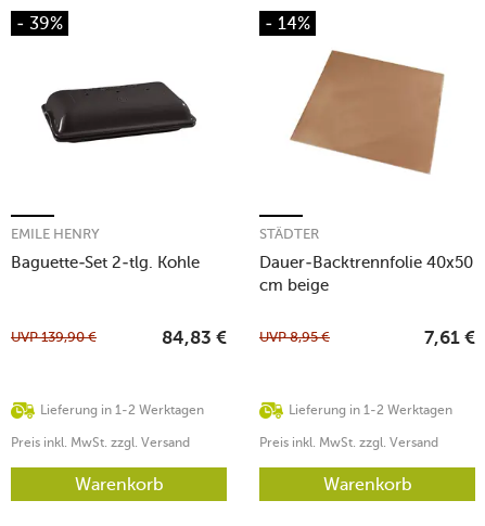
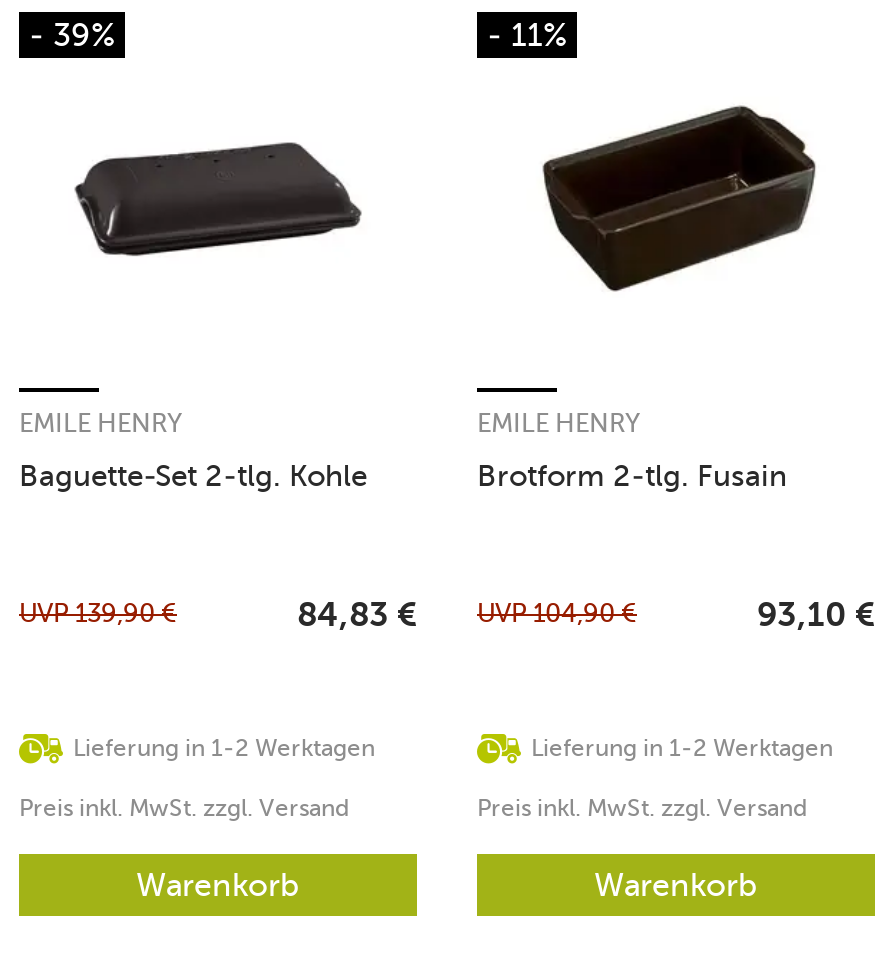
- - 14%
+ - 11%

- [image]
+ [image]

- STÄDTER
+ EMILE HENRY

- Dauer-Backtrennfolie 40x50
- cm beige
+ Brotform 2-tlg. Fusain

- 84,83 € UVP8,95 €
+ 84,83 € UVP104,90 €

- 7,61 €
+ 93,10 €
